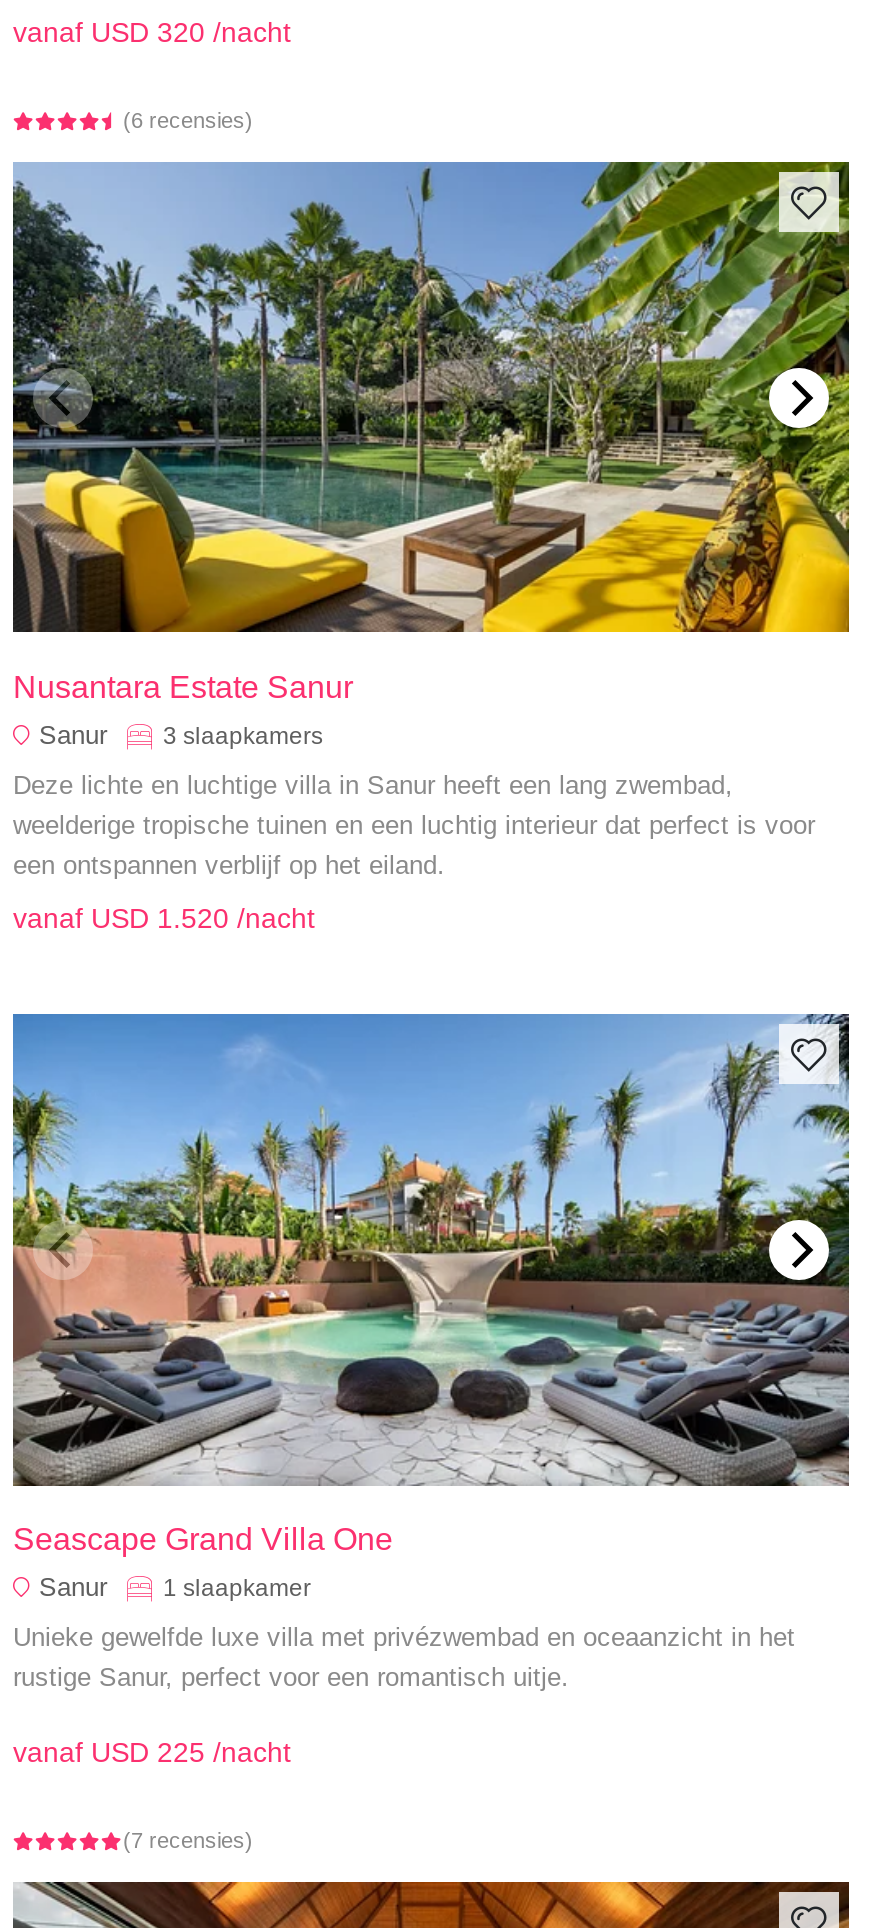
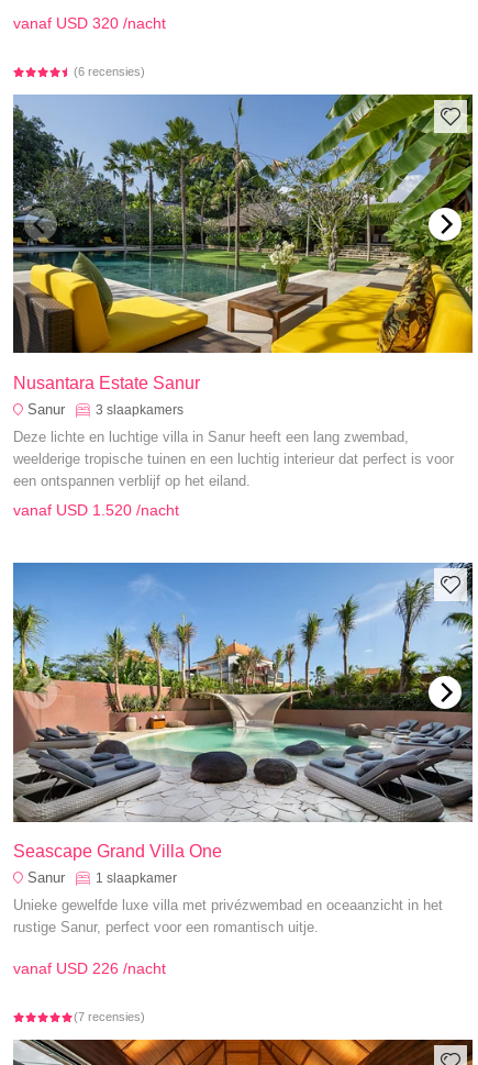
- vanaf USD 225 /nacht
+ vanaf USD 226 /nacht
